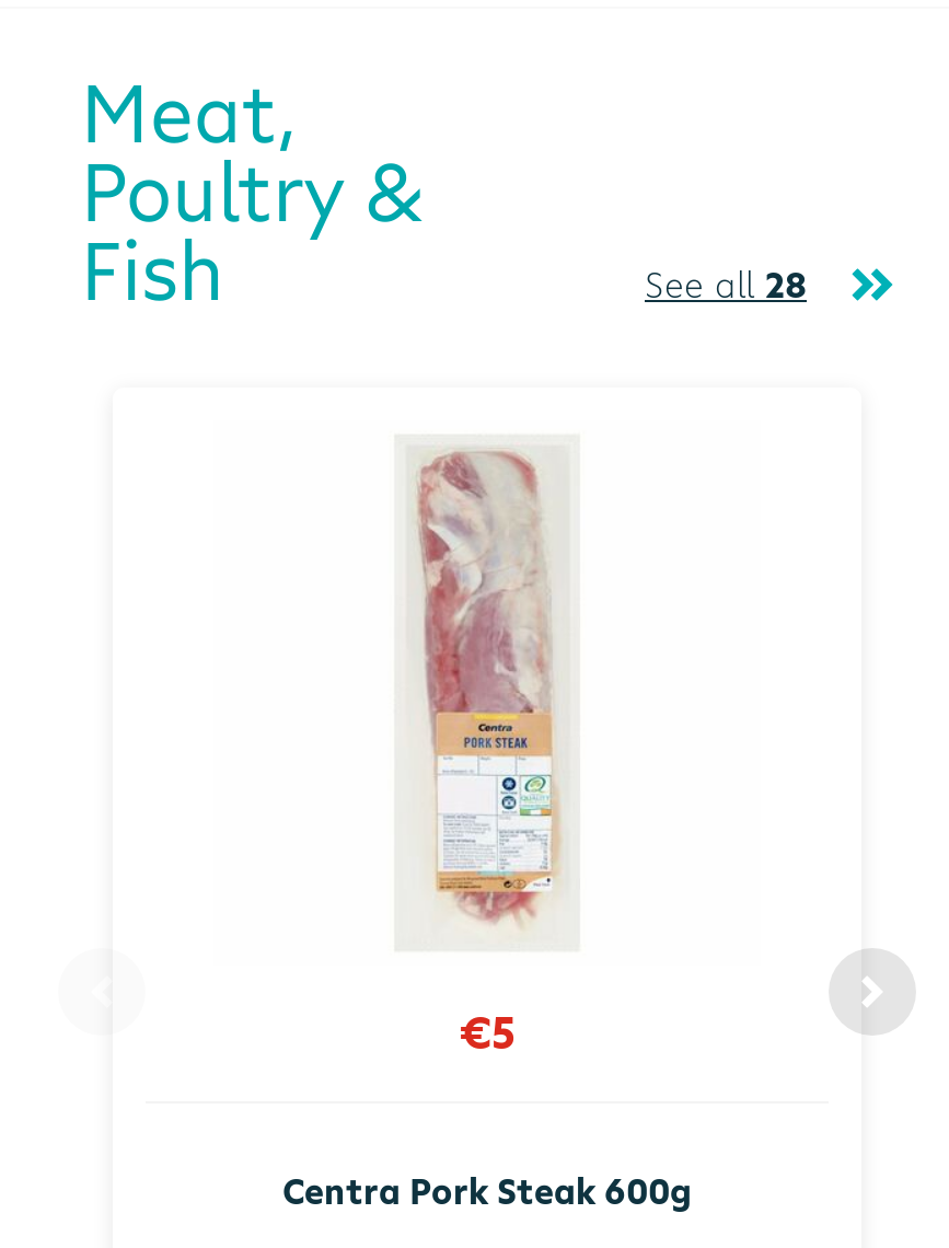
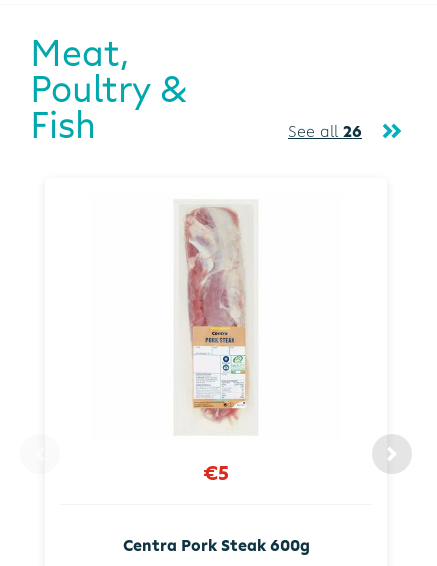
- See all 28
+ See all 26
